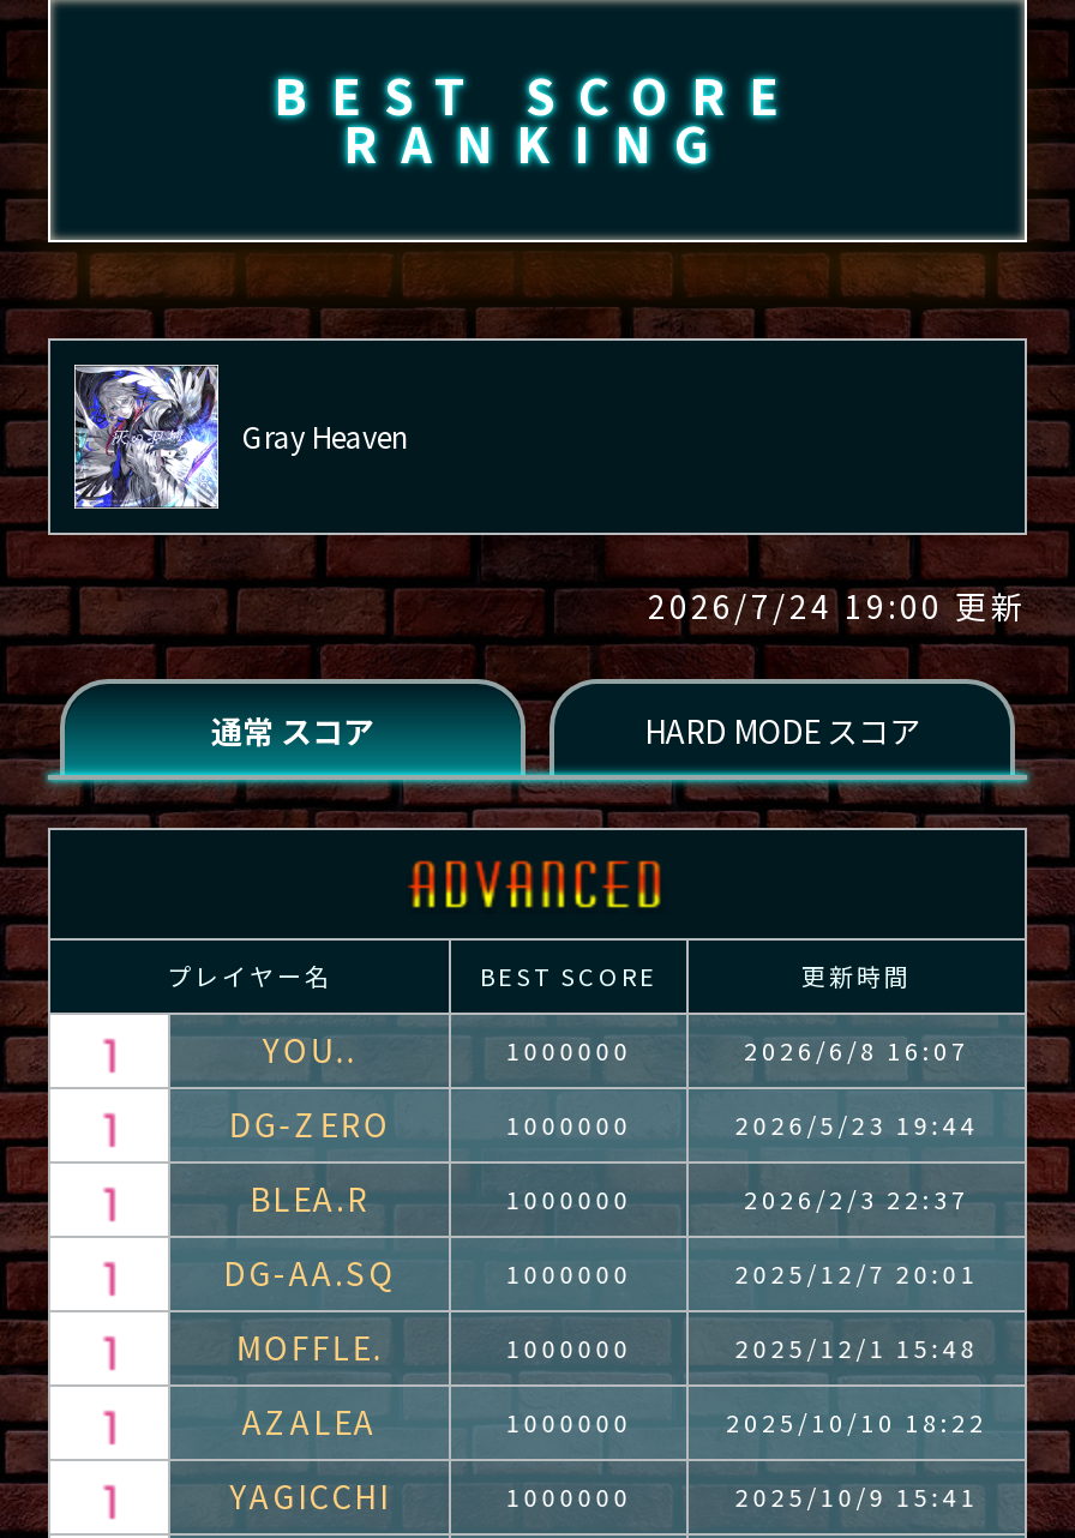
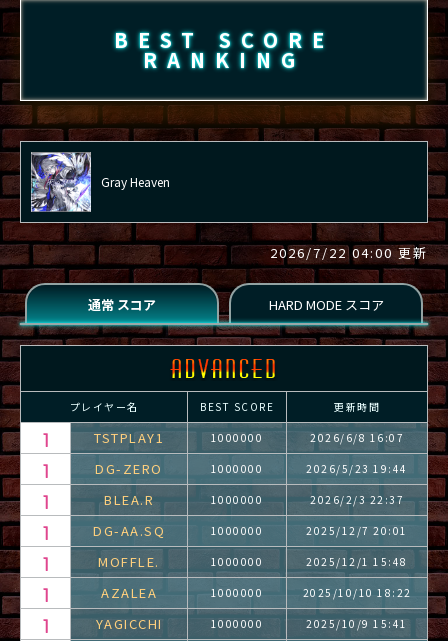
- 2026/7/24 19:00 更新
+ 2026/7/22 04:00 更新

- YOU..
+ TSTPLAY1
